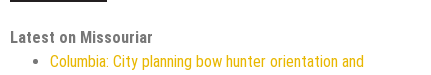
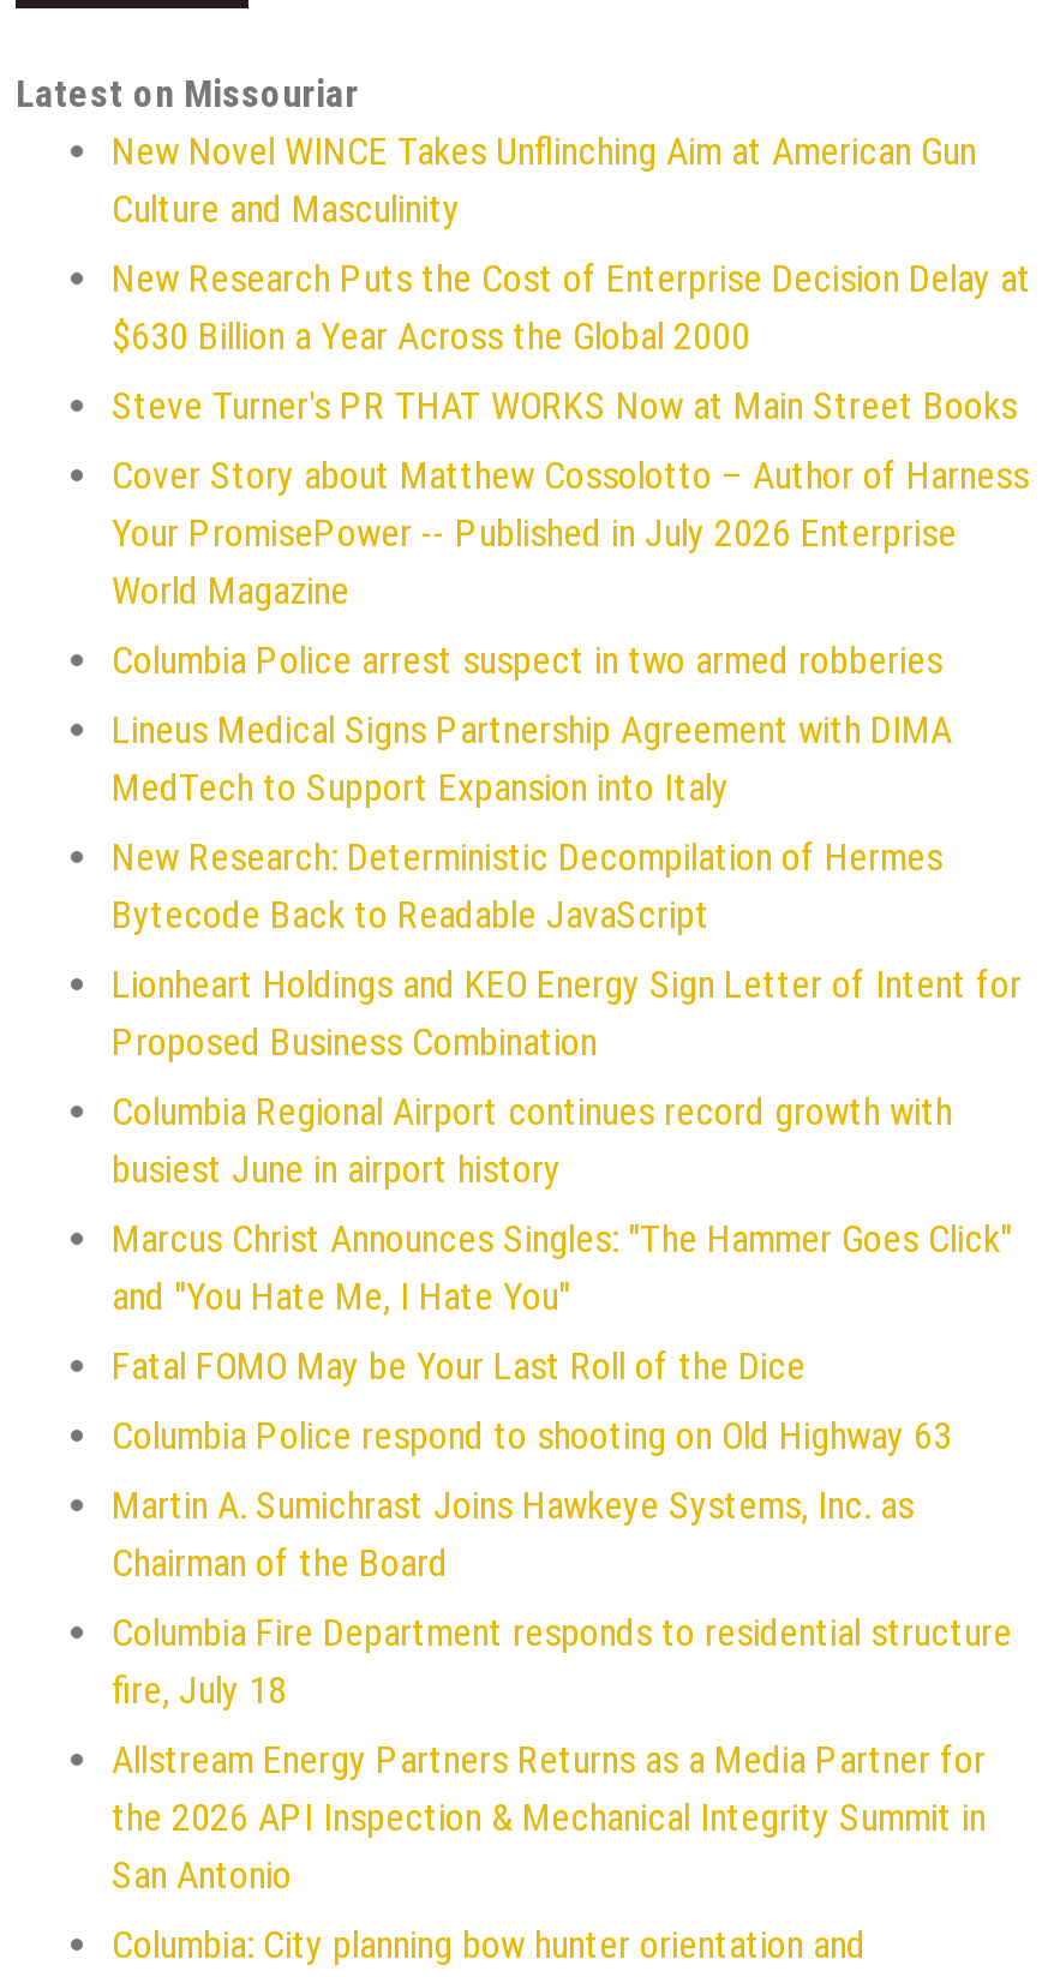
+ New Novel WINCE Takes Unflinching Aim at American Gun
+ Culture and Masculinity
+ New Research Puts the Cost of Enterprise Decision Delay at
+ $630 Billion a Year Across the Global 2000
+ Steve Turner's PR THAT WORKS Now at Main Street Books
+ Cover Story about Matthew Cossolotto – Author of Harness
+ Your PromisePower -- Published in July 2026 Enterprise
+ World Magazine
+ Columbia Police arrest suspect in two armed robberies
+ Lineus Medical Signs Partnership Agreement with DIMA
+ MedTech to Support Expansion into Italy
+ New Research: Deterministic Decompilation of Hermes
+ Bytecode Back to Readable JavaScript
+ Lionheart Holdings and KEO Energy Sign Letter of Intent for
+ Proposed Business Combination
+ Columbia Regional Airport continues record growth with
+ busiest June in airport history
+ Marcus Christ Announces Singles: "The Hammer Goes Click"
+ and "You Hate Me, I Hate You"
+ Fatal FOMO May be Your Last Roll of the Dice
+ Columbia Police respond to shooting on Old Highway 63
+ Martin A. Sumichrast Joins Hawkeye Systems, Inc. as
+ Chairman of the Board
+ Columbia Fire Department responds to residential structure
+ fire, July 18
+ Allstream Energy Partners Returns as a Media Partner for
+ the 2026 API Inspection & Mechanical Integrity Summit in
+ San Antonio
